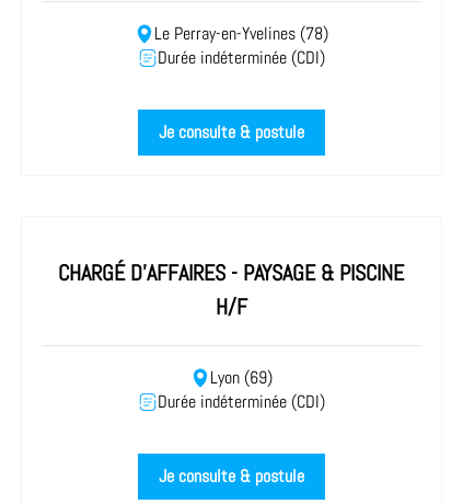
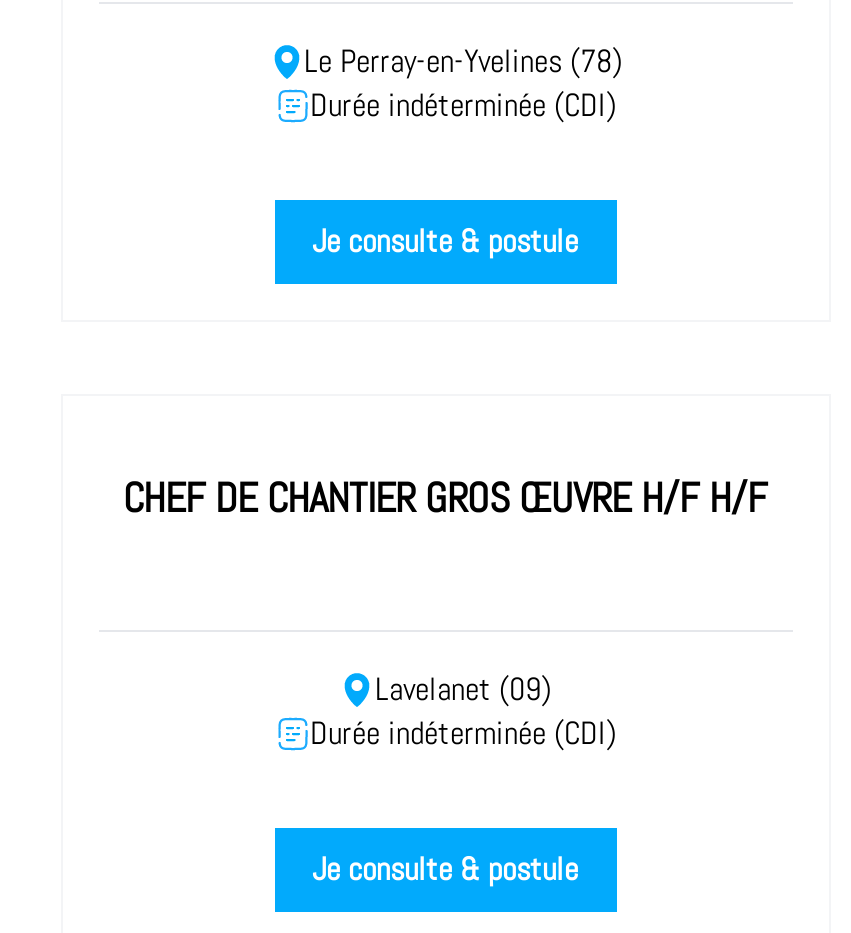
- CHARGÉ D'AFFAIRES - PAYSAGE & PISCINE
- H/F
+ CHEF DE CHANTIER GROS ŒUVRE H/F H/F

- Lyon (69)
+ Lavelanet (09)
